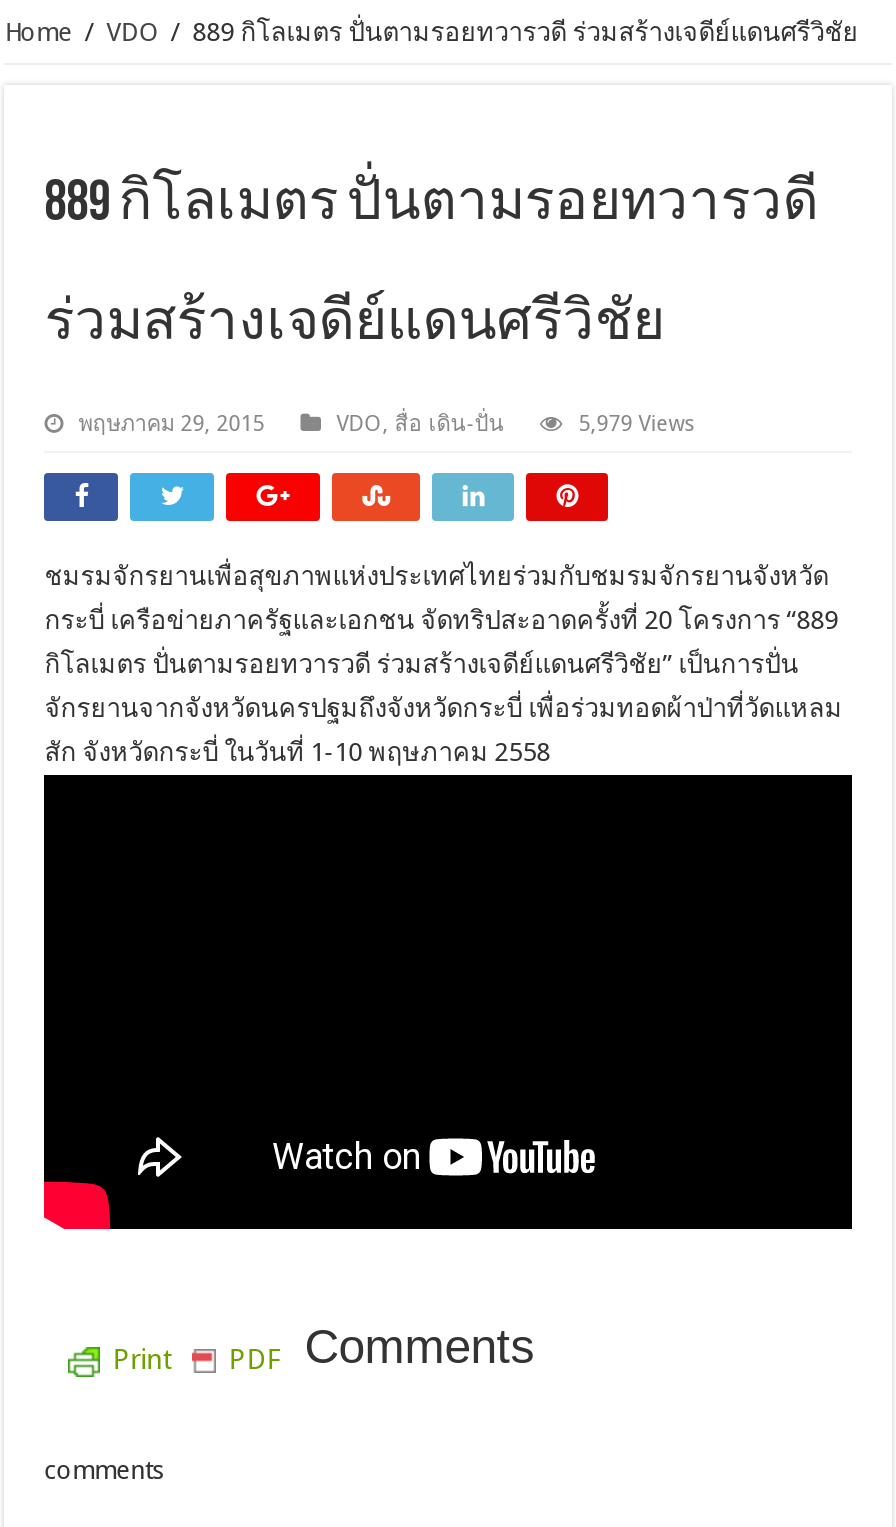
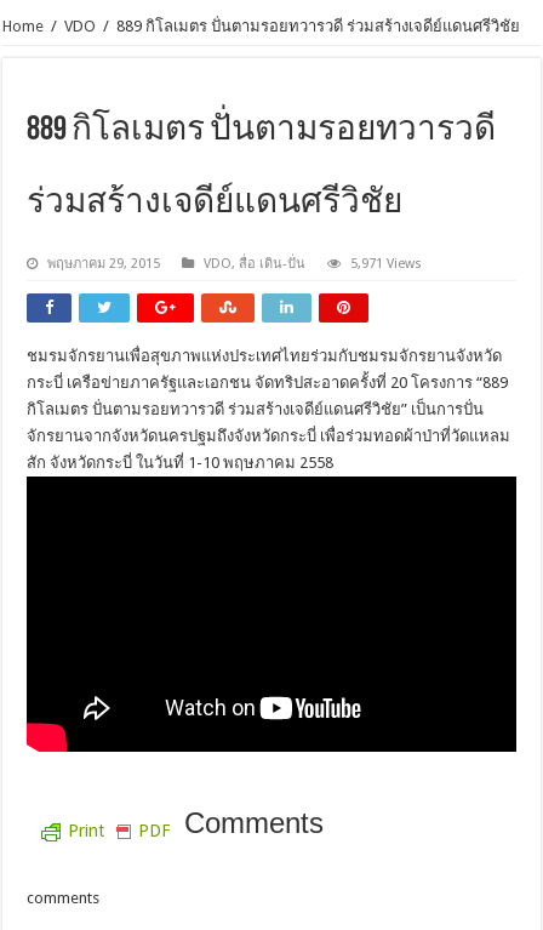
- 5,979 Views
+ 5,971 Views
